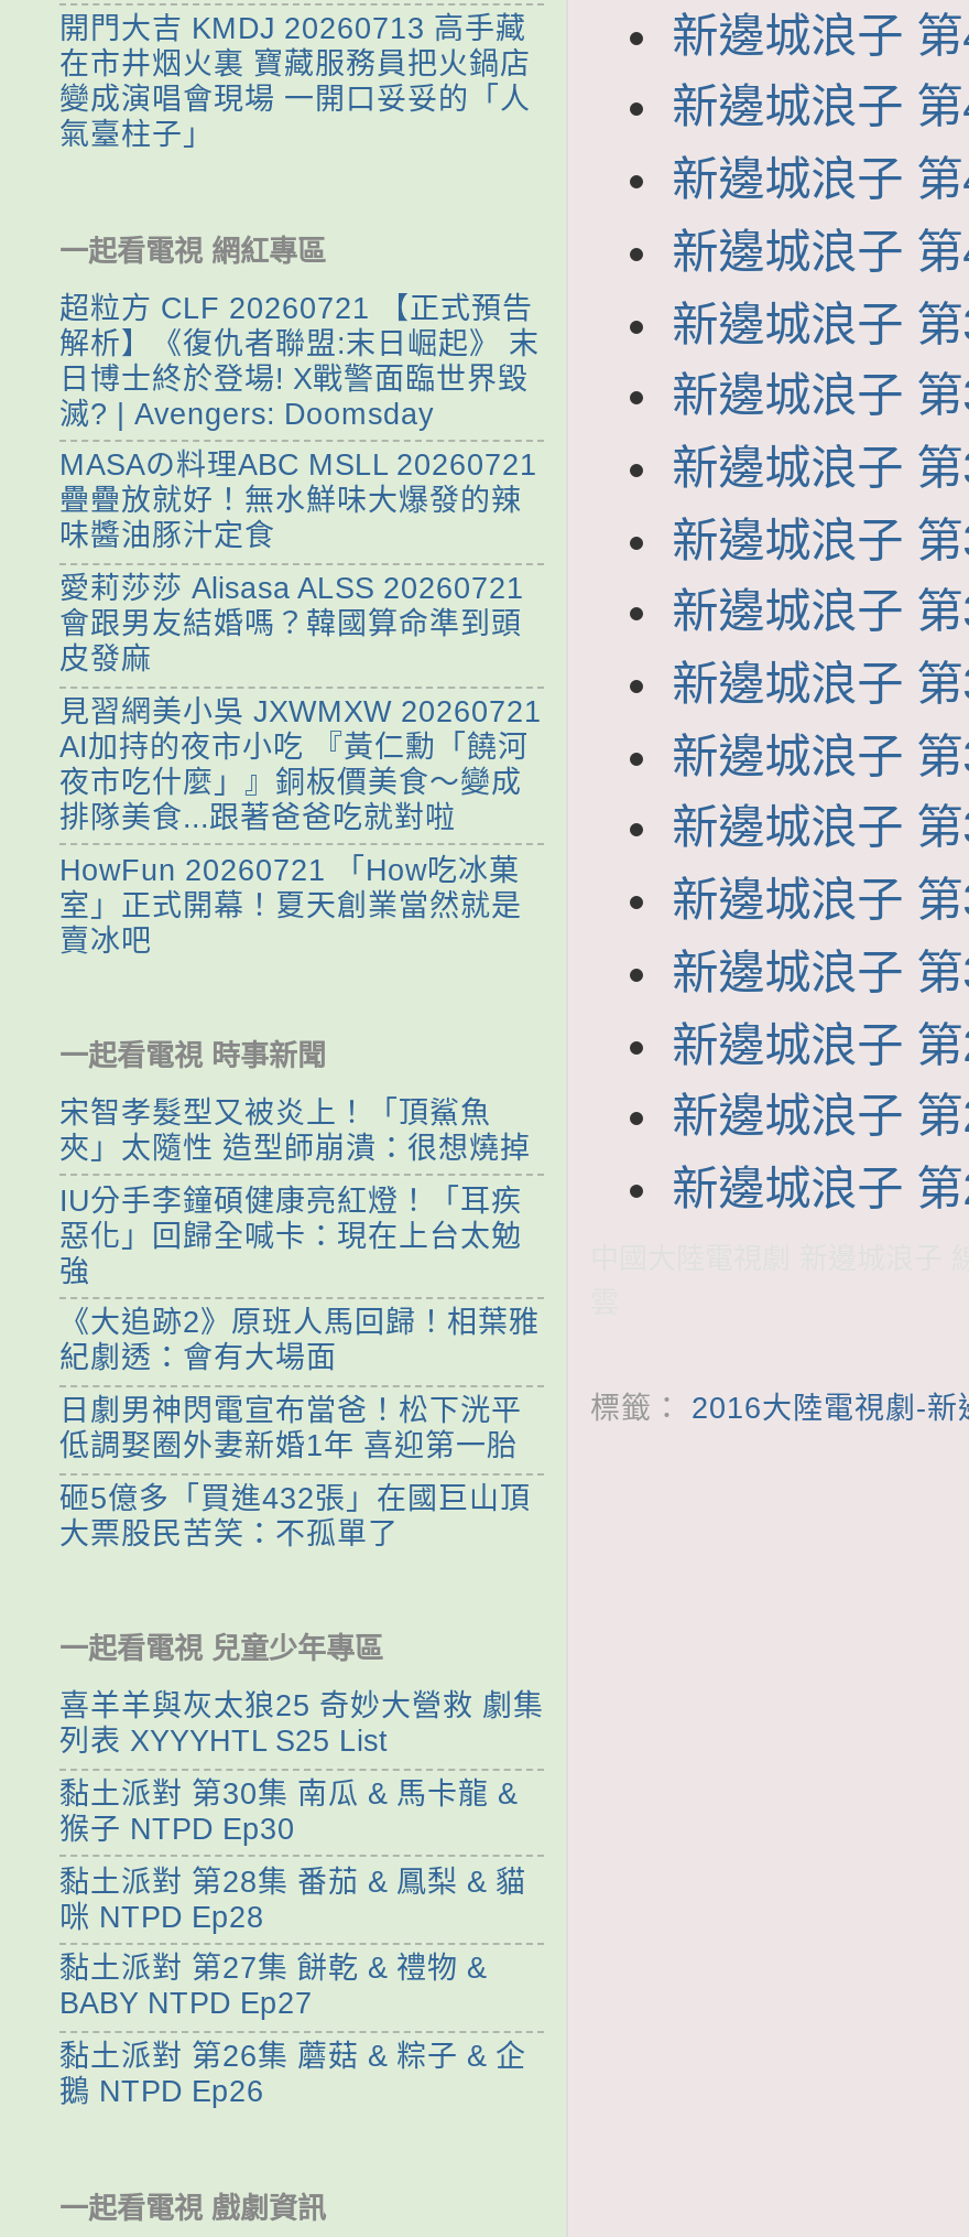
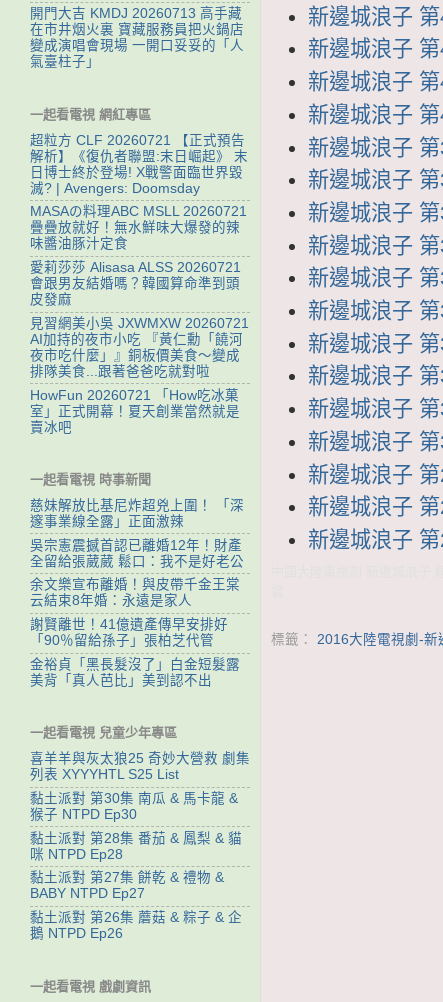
- 宋智孝髮型又被炎上！「頂鯊魚
- 夾」太隨性 造型師崩潰：很想燒掉
+ 慈妹解放比基尼炸超兇上圍！ 「深
+ 邃事業線全露」正面激辣

- IU分手李鐘碩健康亮紅燈！「耳疾
- 惡化」回歸全喊卡：現在上台太勉
- 強
+ 吳宗憲震撼首認已離婚12年！財產
+ 全留給張葳葳 鬆口：我不是好老公

- 《大追跡2》原班人馬回歸！相葉雅
- 紀劇透：會有大場面
+ 余文樂宣布離婚！與皮帶千金王棠
+ 云結束8年婚：永遠是家人

- 日劇男神閃電宣布當爸！松下洸平
- 低調娶圈外妻新婚1年 喜迎第一胎
+ 謝賢離世！41億遺產傳早安排好
+ 「90％留給孫子」張柏芝代管

- 砸5億多「買進432張」在國巨山頂
- 大票股民苦笑：不孤單了
+ 金裕貞「黑長髮沒了」白金短髮露
+ 美背「真人芭比」美到認不出
